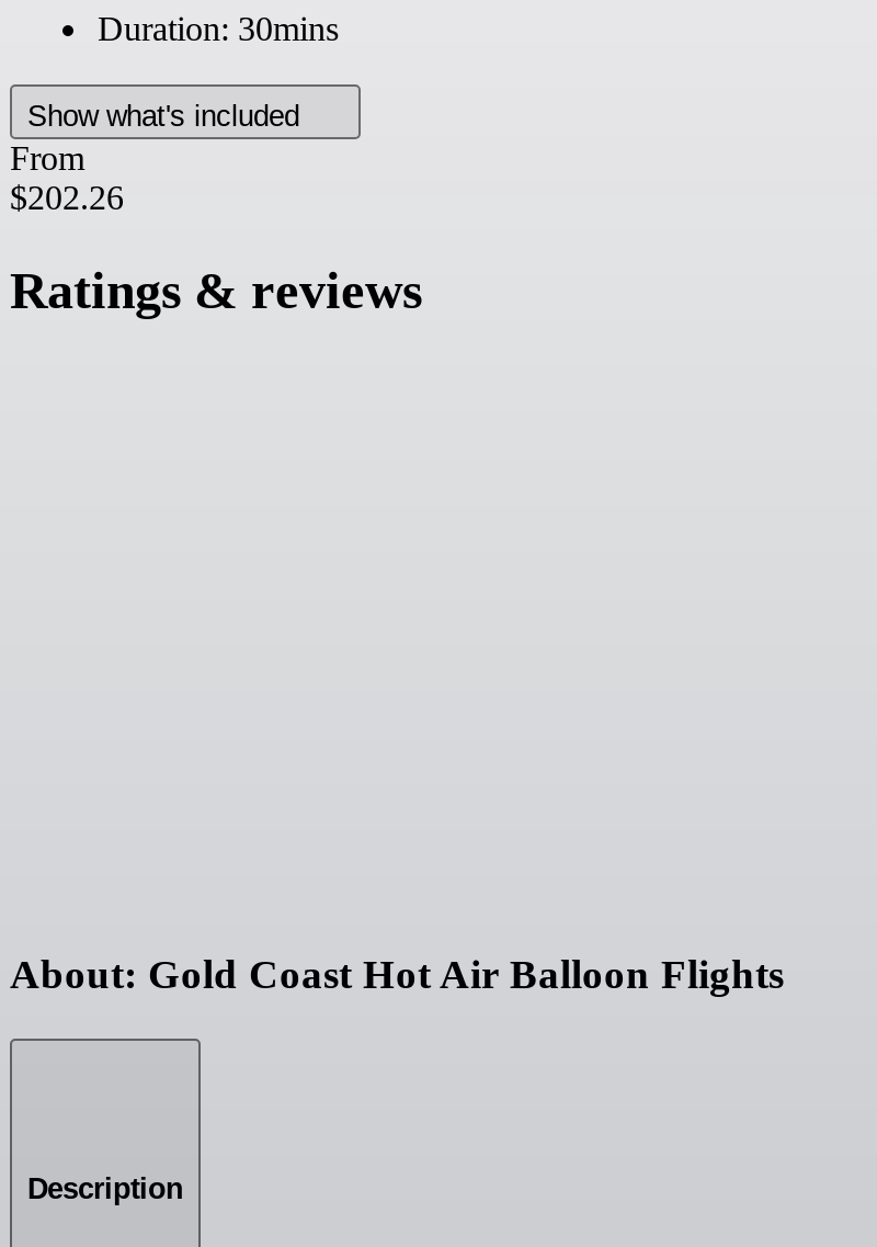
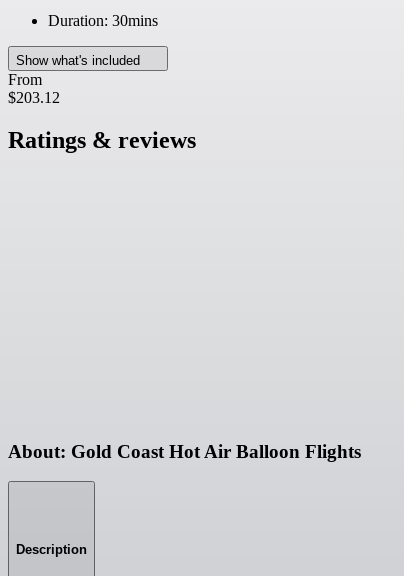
- $202.26
+ $203.12
